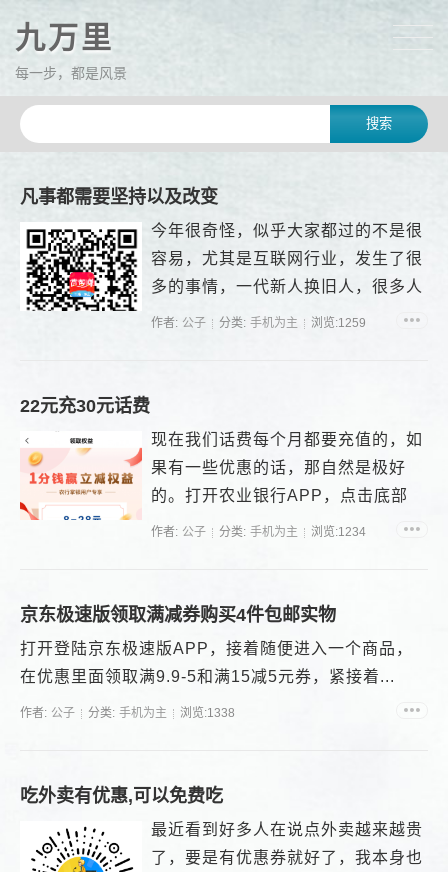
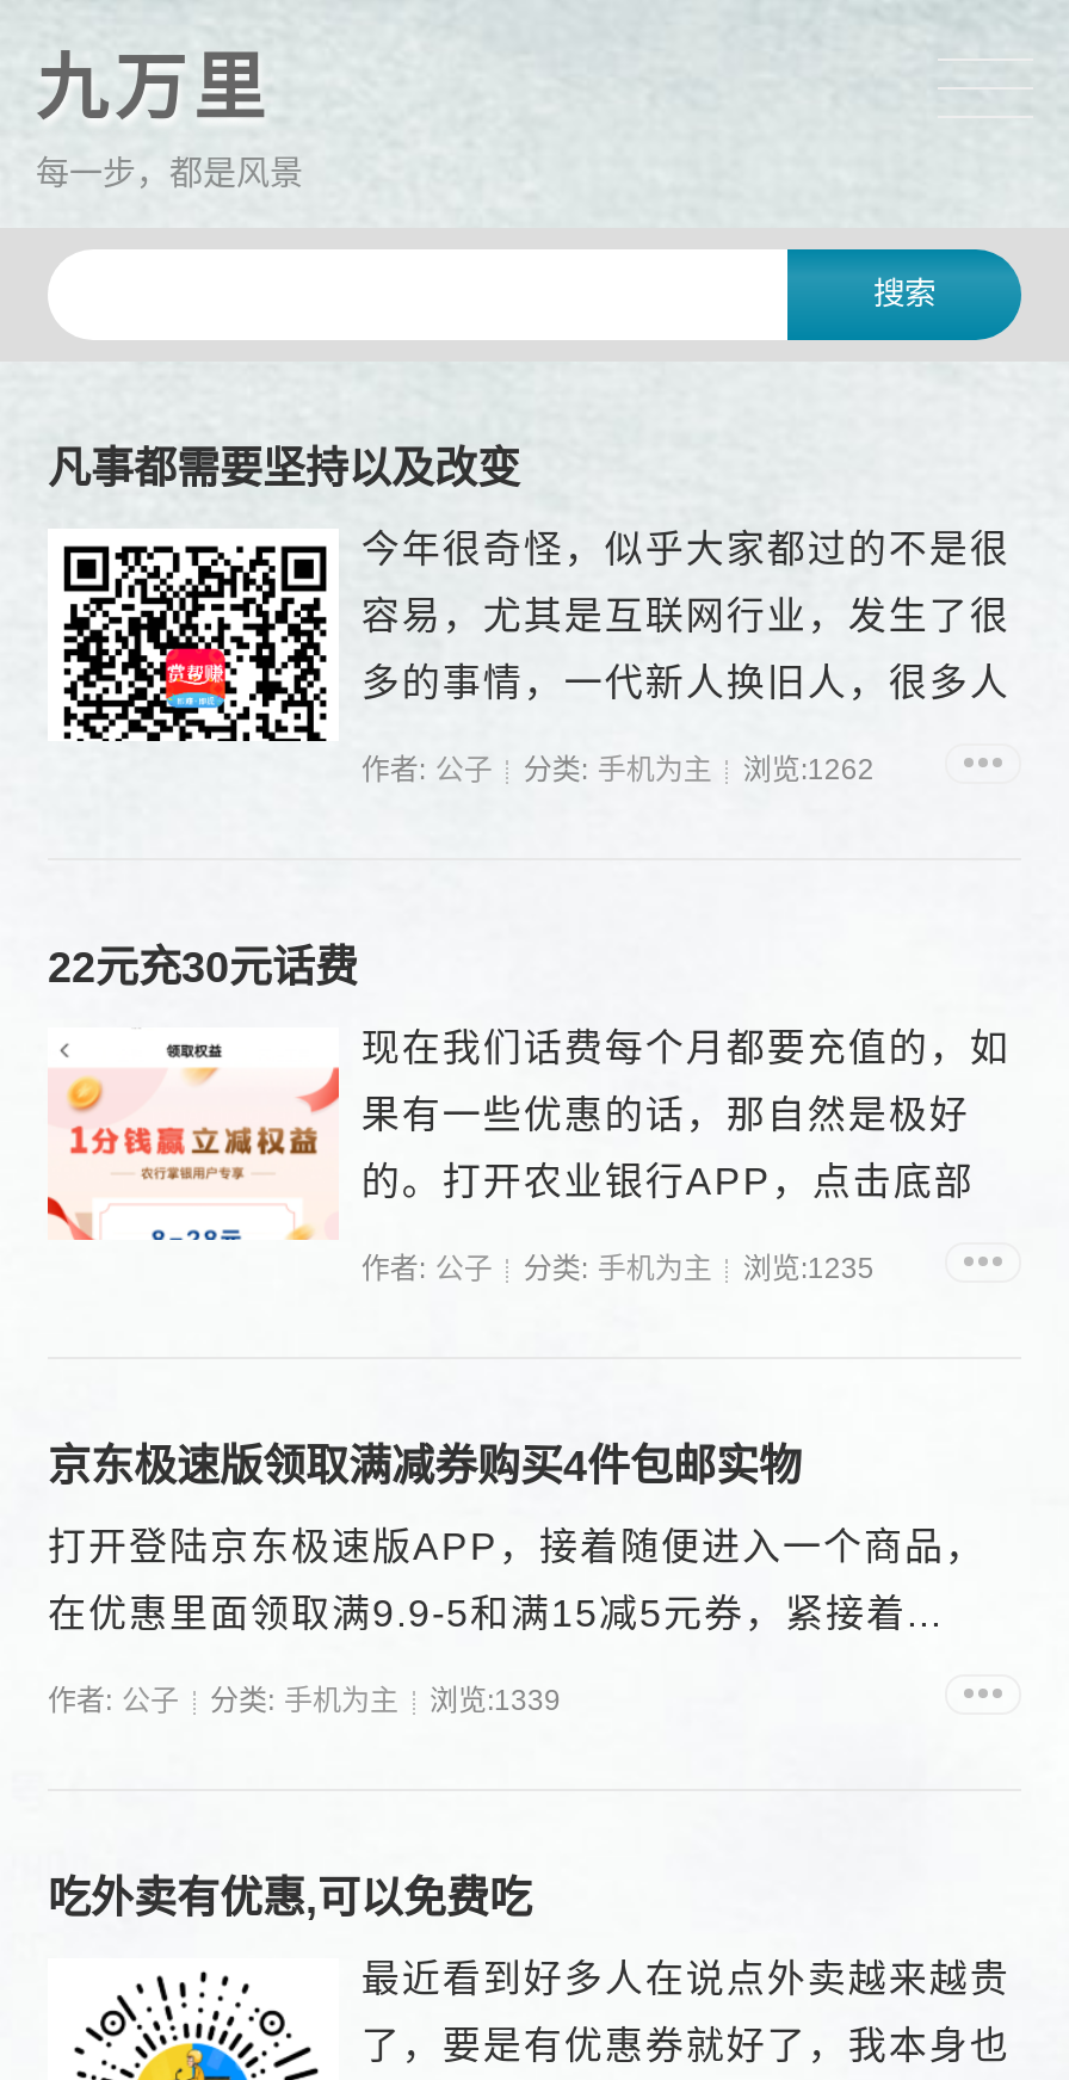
- 浏览:1259
+ 浏览:1262

- 浏览:1234
+ 浏览:1235

- 作者: 公子 分类: 手机为主 浏览:1338
+ 作者: 公子 分类: 手机为主 浏览:1339
